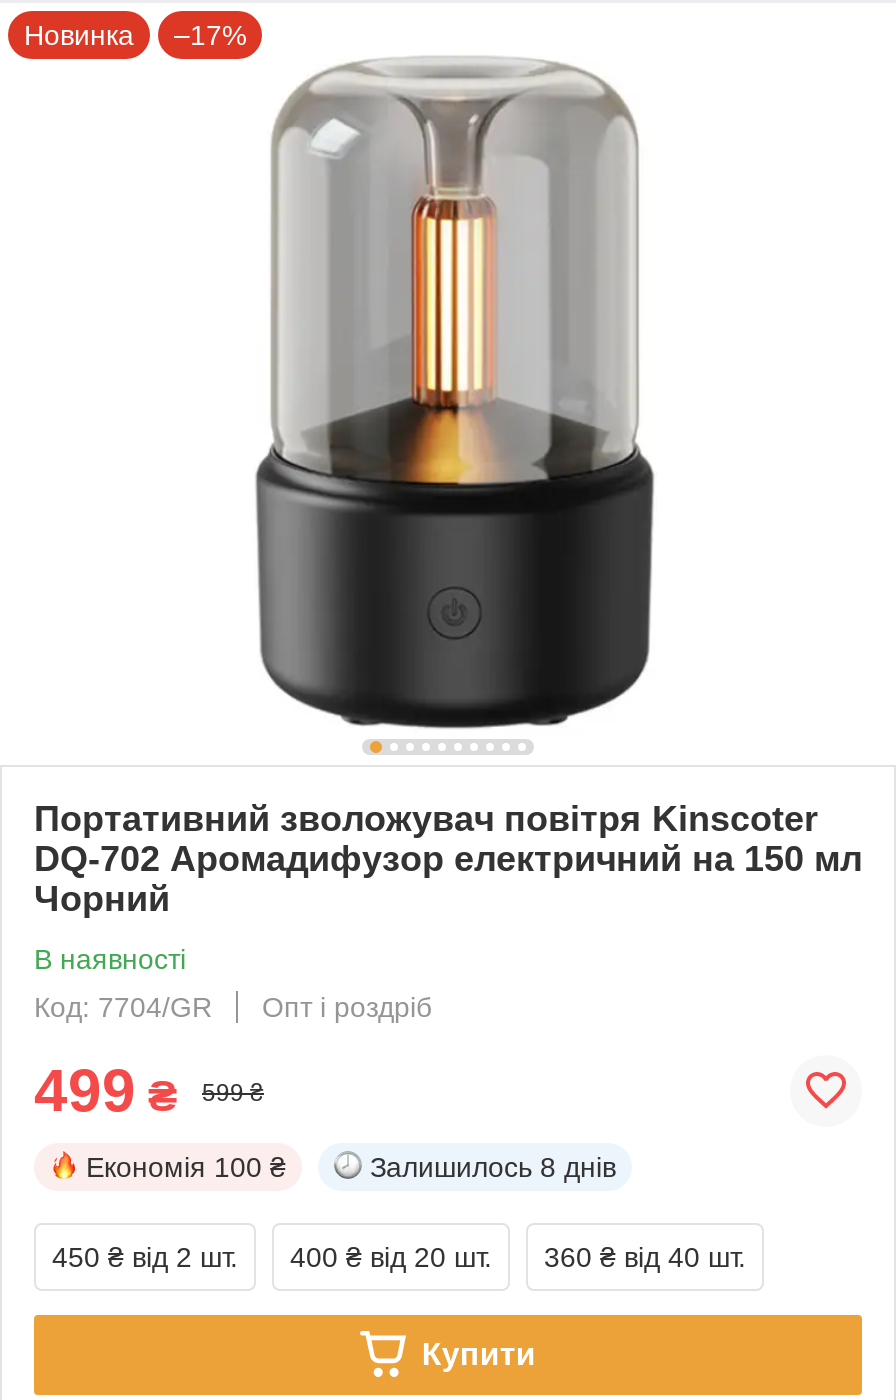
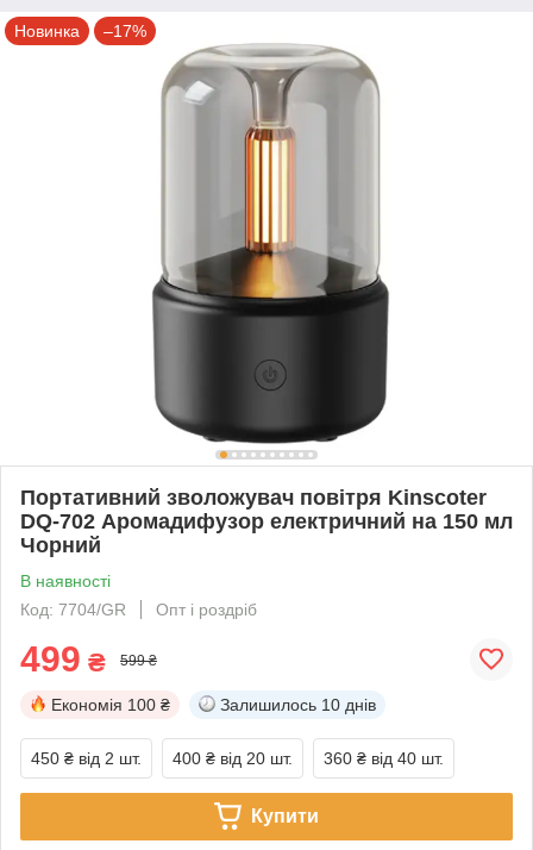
- Залишилось 8 днів
+ Залишилось 10 днів
